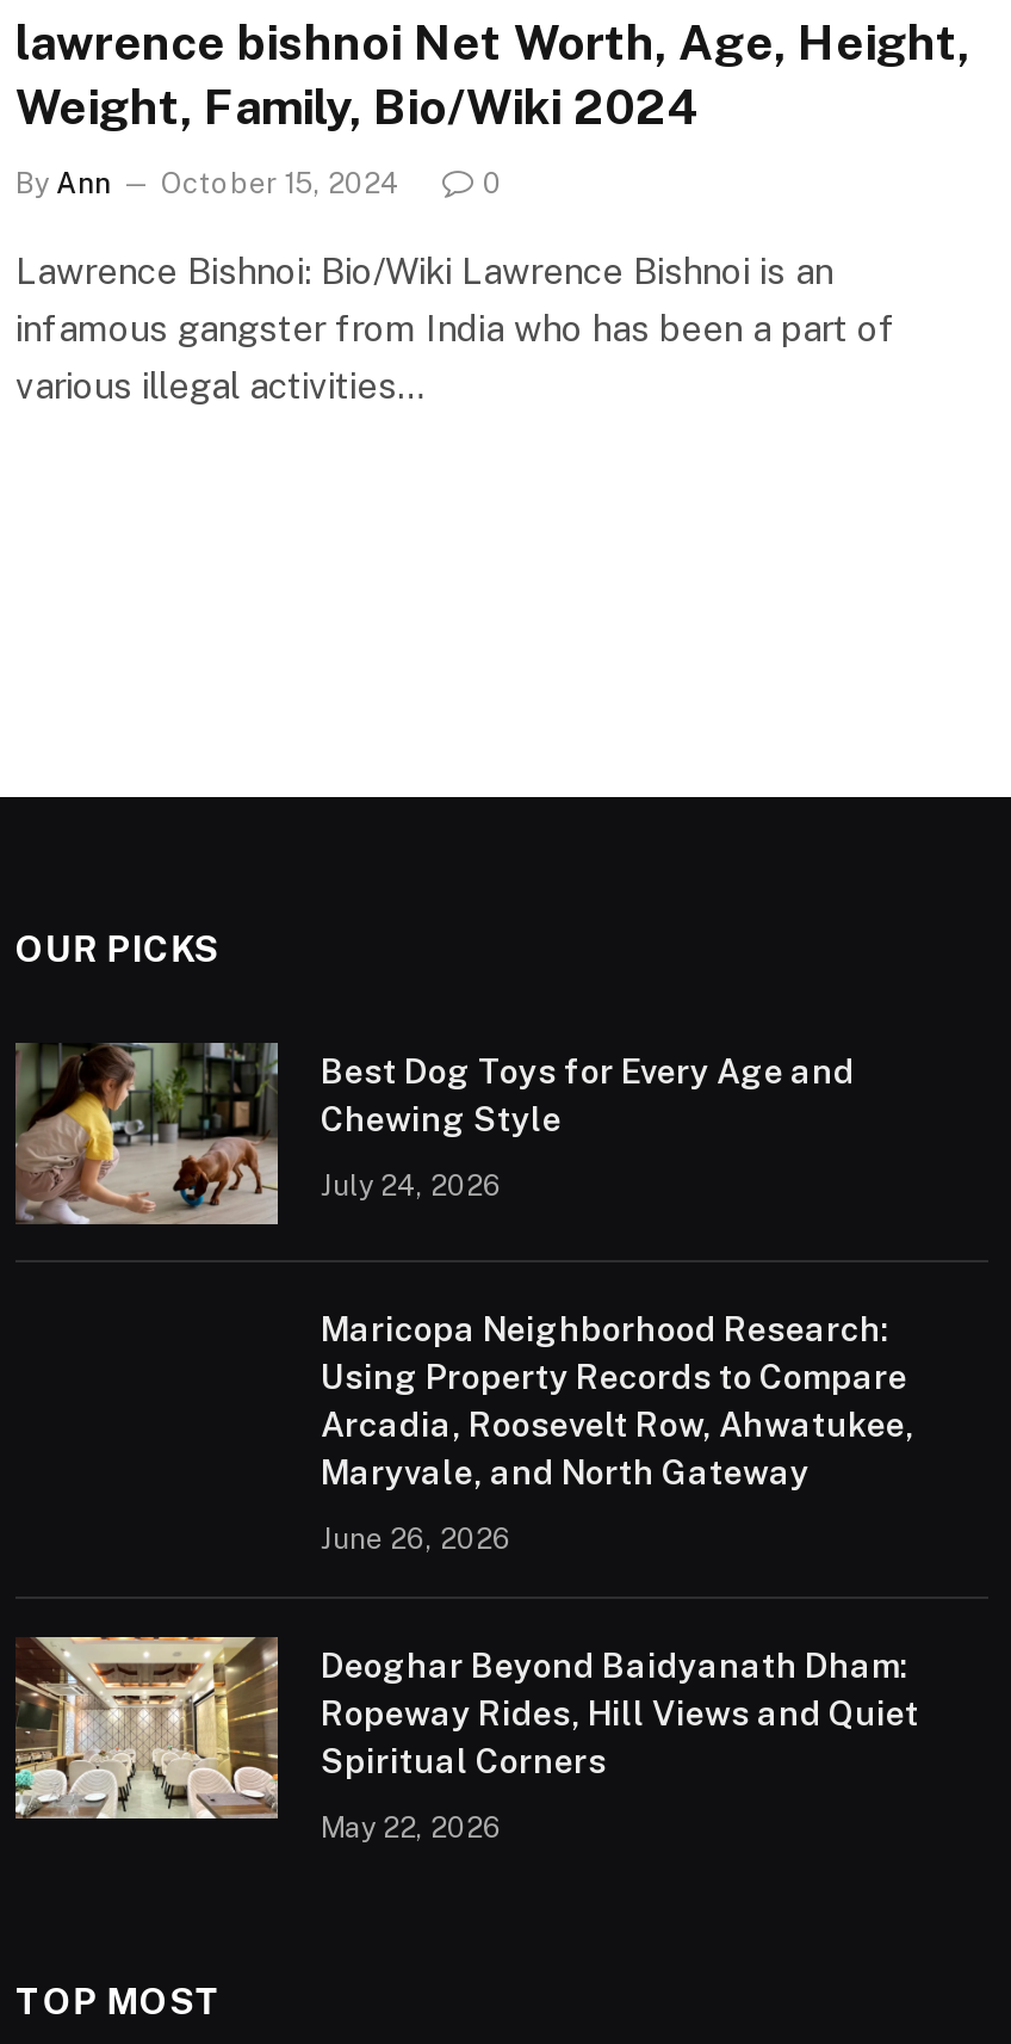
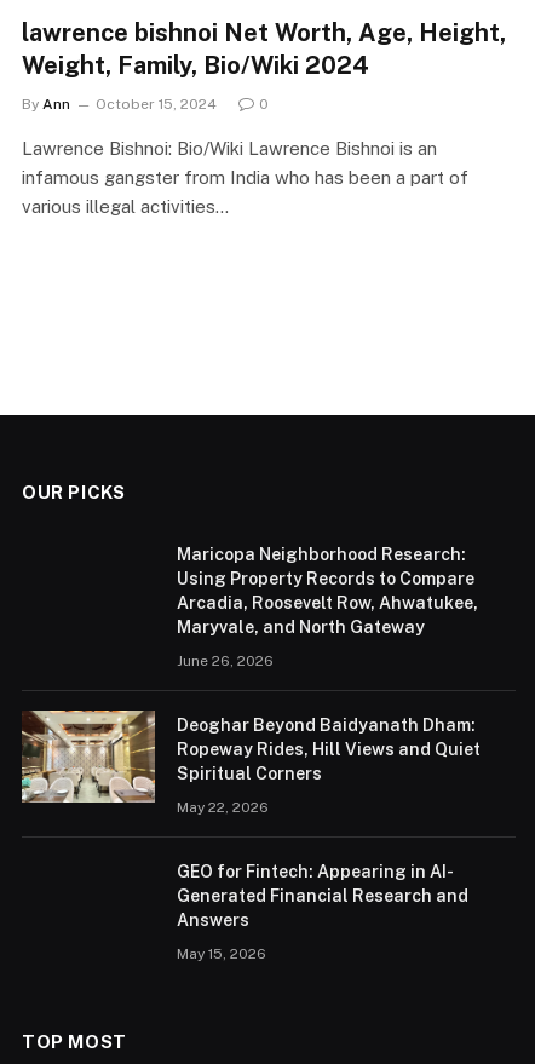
- [image]
- Best Dog Toys for Every Age and
- Chewing Style
- July 24, 2026

moved up: [image] | Maricopa Neighborhood Research: | Using Property Records to Compare | ... | Spiritual Corners | May 22, 2026

+ GEO for Fintech: Appearing in AI-
+ Generated Financial Research and
+ Answers
+ May 15, 2026
